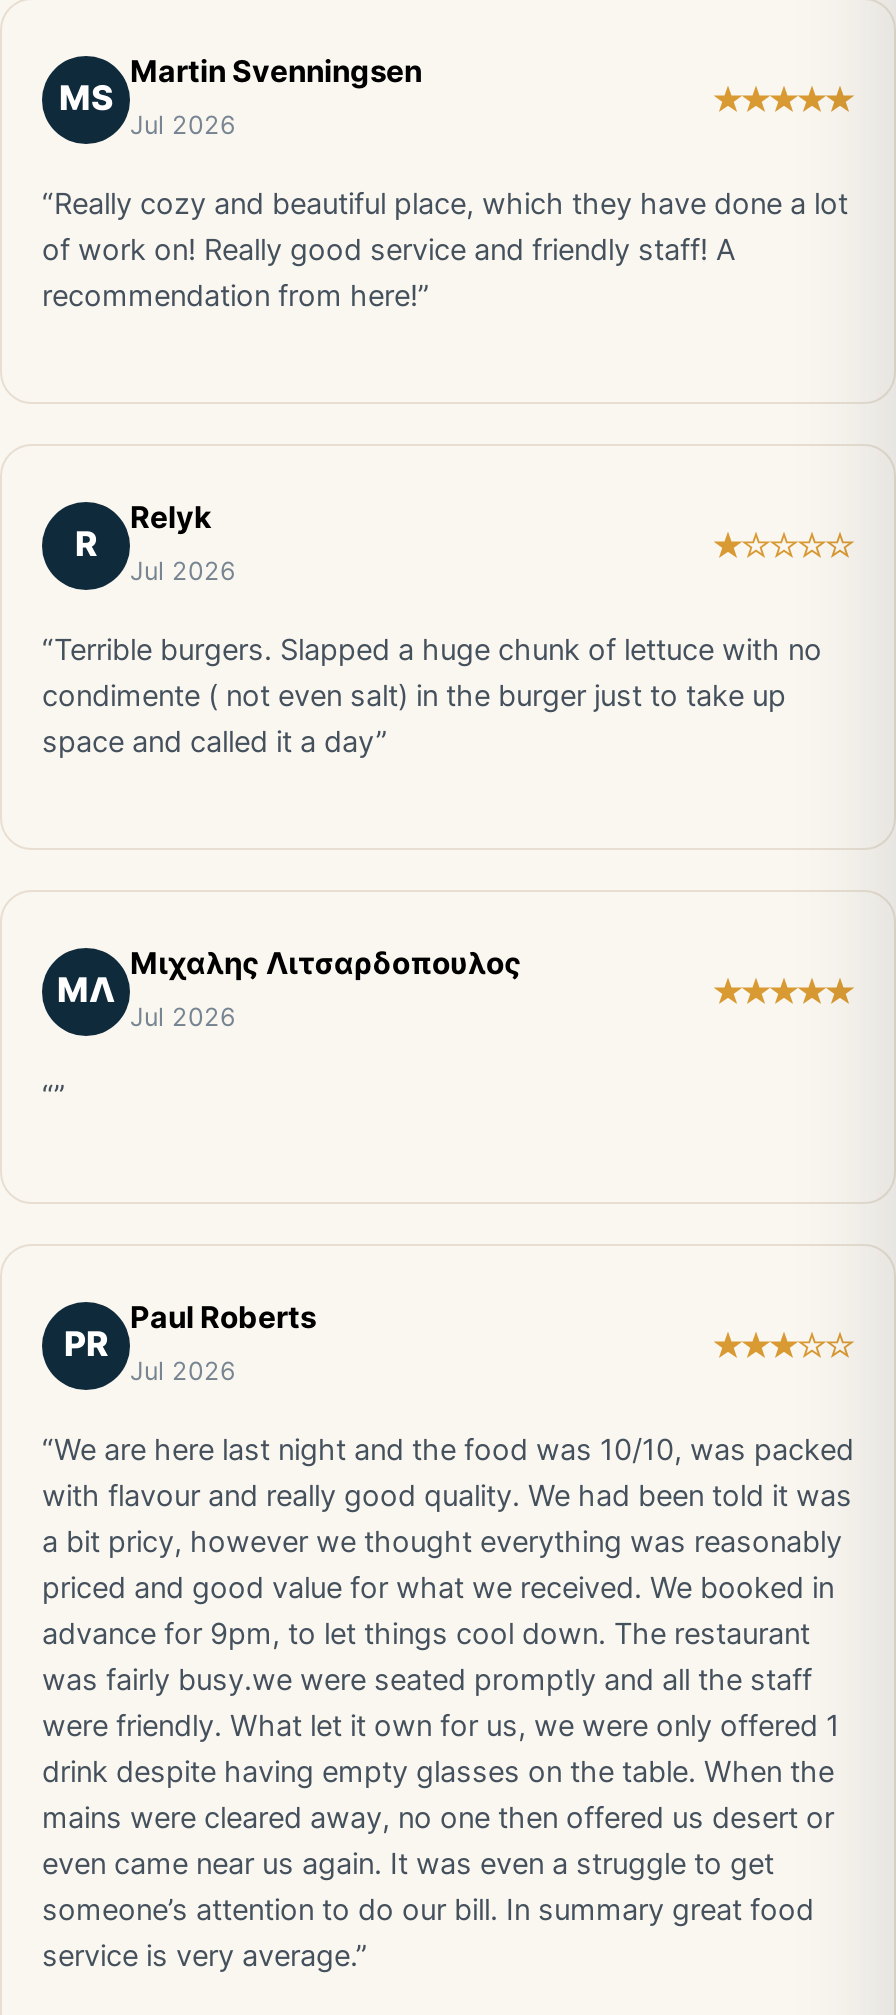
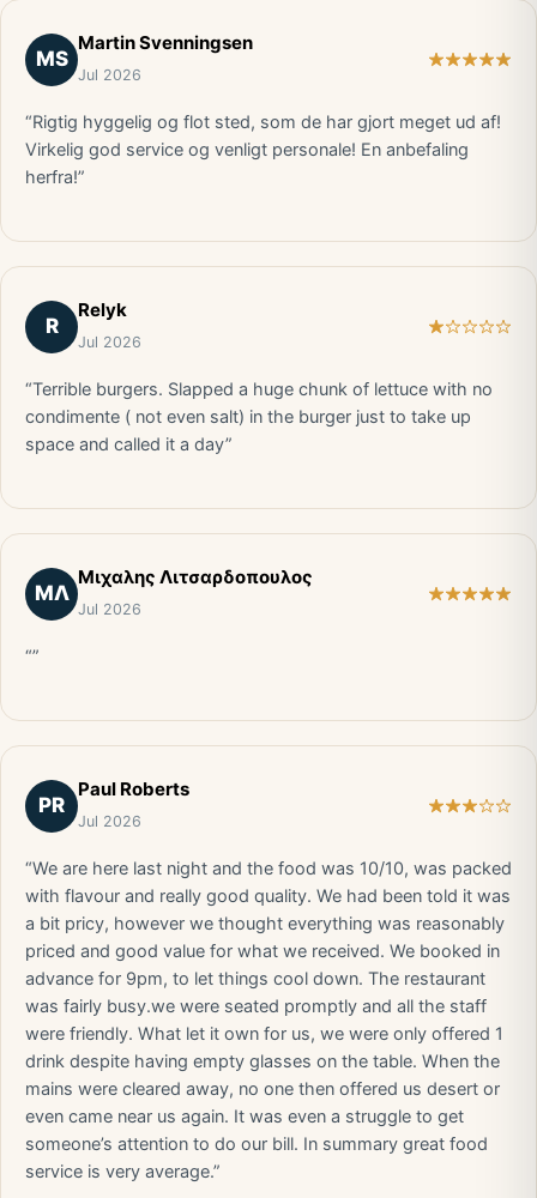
- “Really cozy and beautiful place, which they have done a lot
- of work on! Really good service and friendly staff! A
- recommendation from here!”
+ “Rigtig hyggelig og flot sted, som de har gjort meget ud af!
+ Virkelig god service og venligt personale! En anbefaling
+ herfra!”
